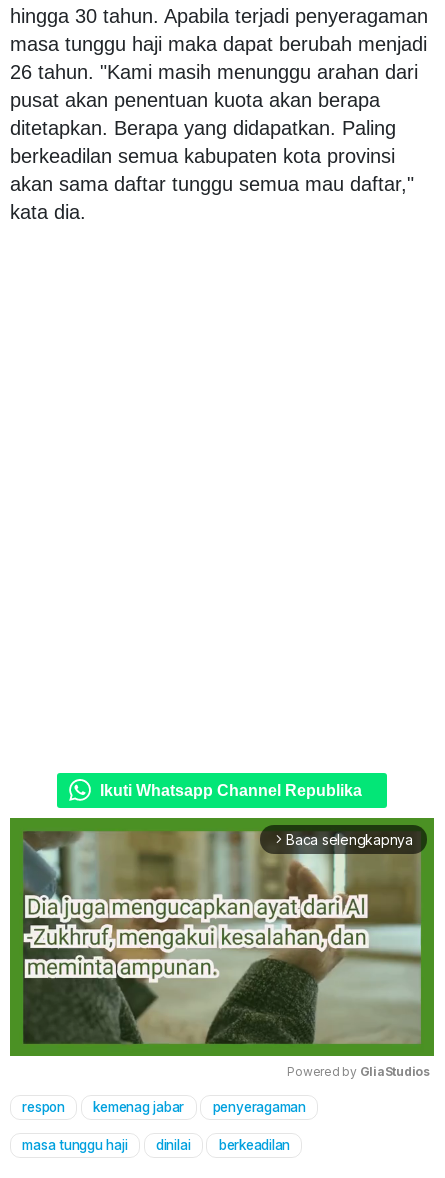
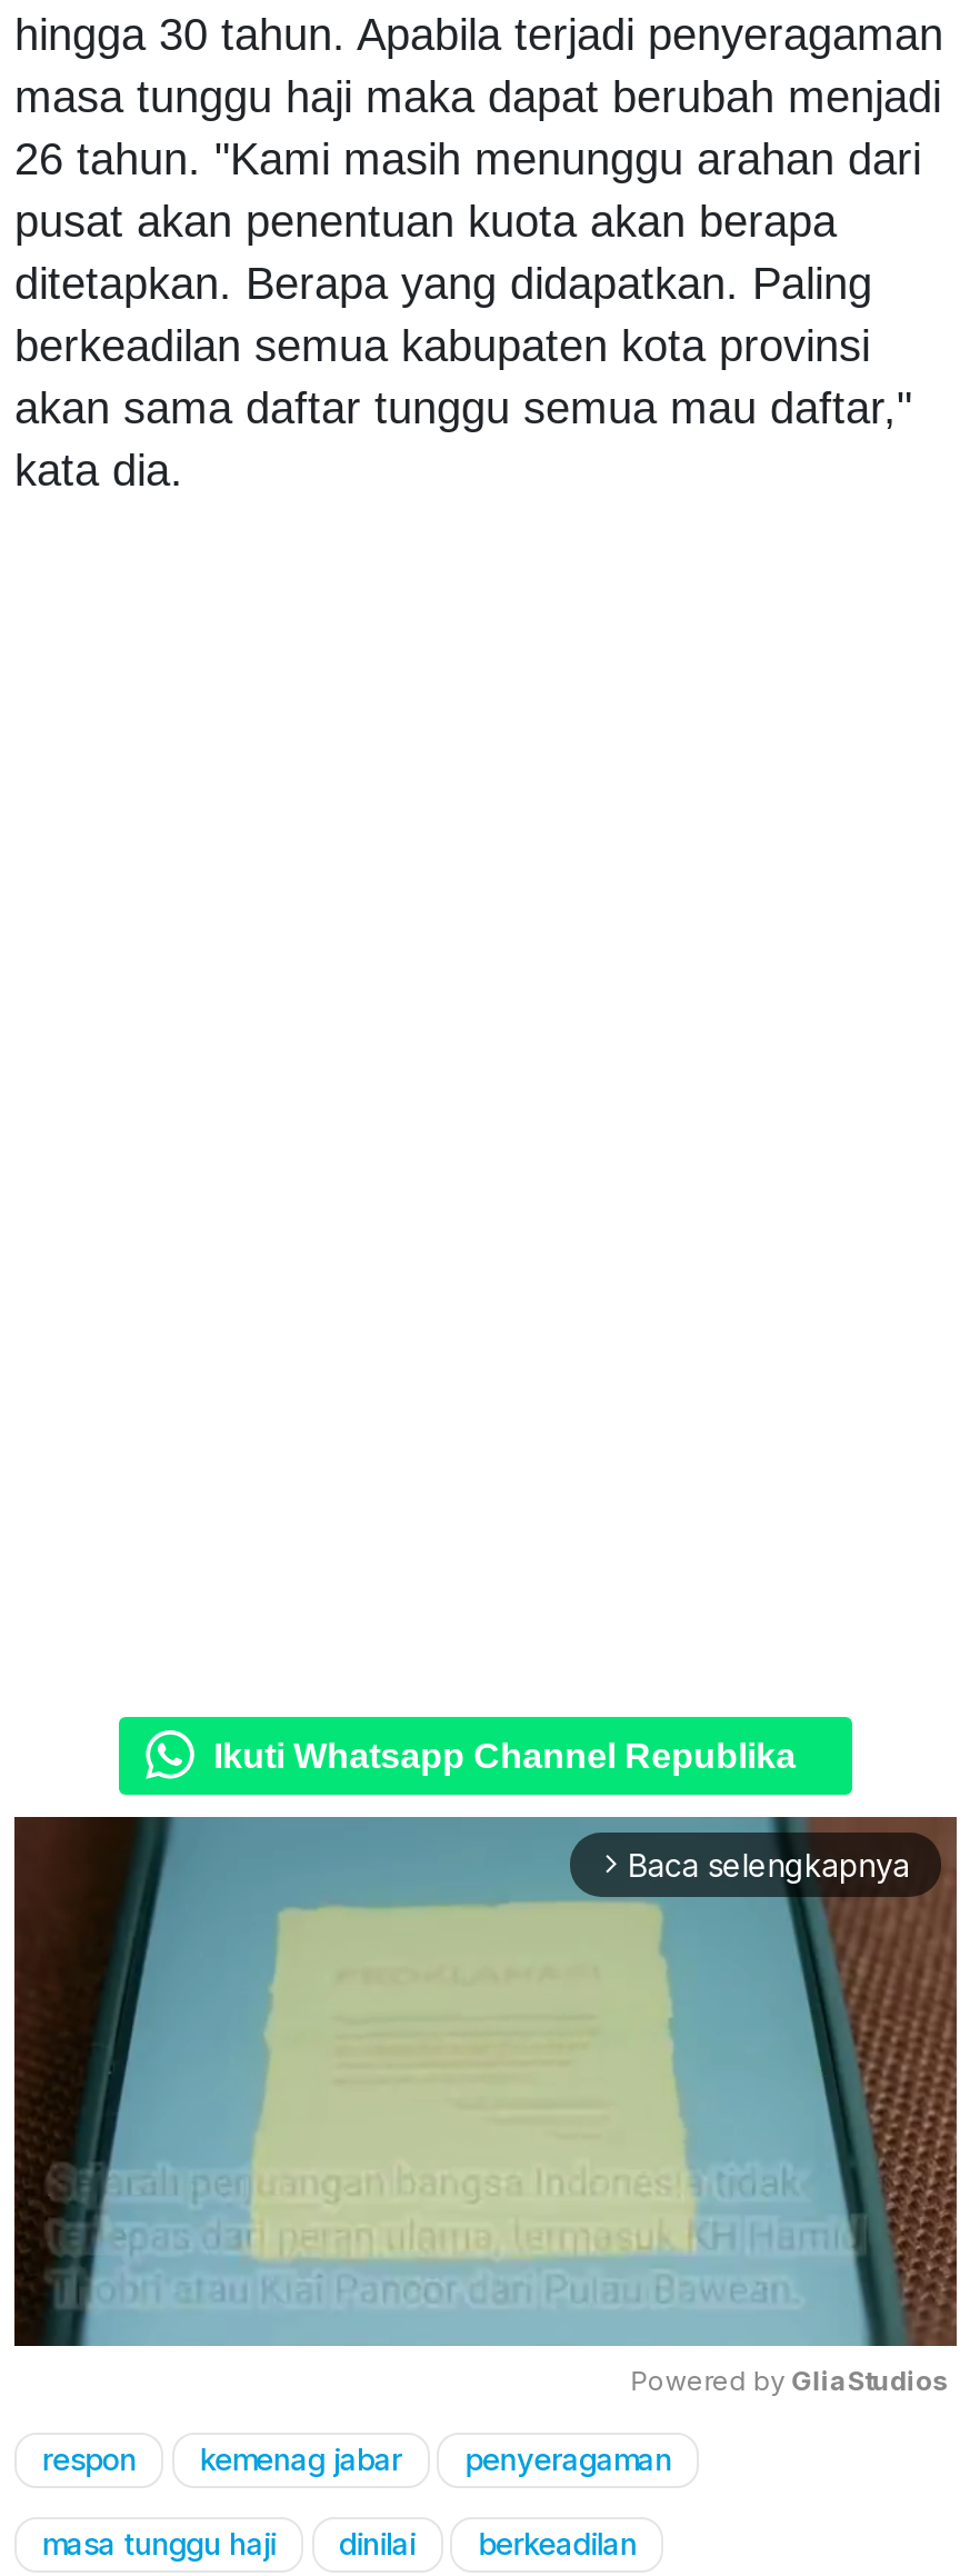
- [image]
+ [image]
